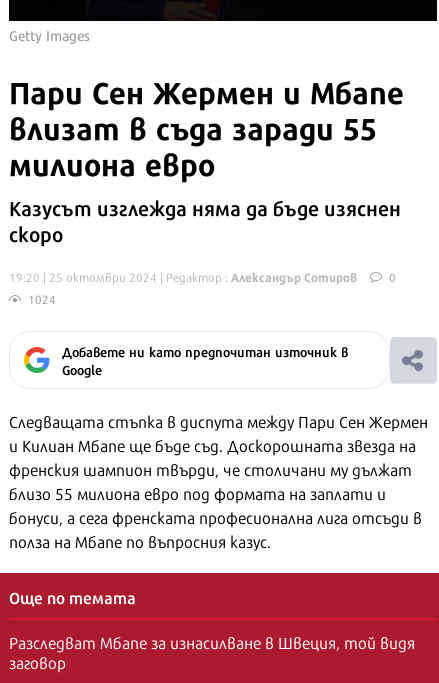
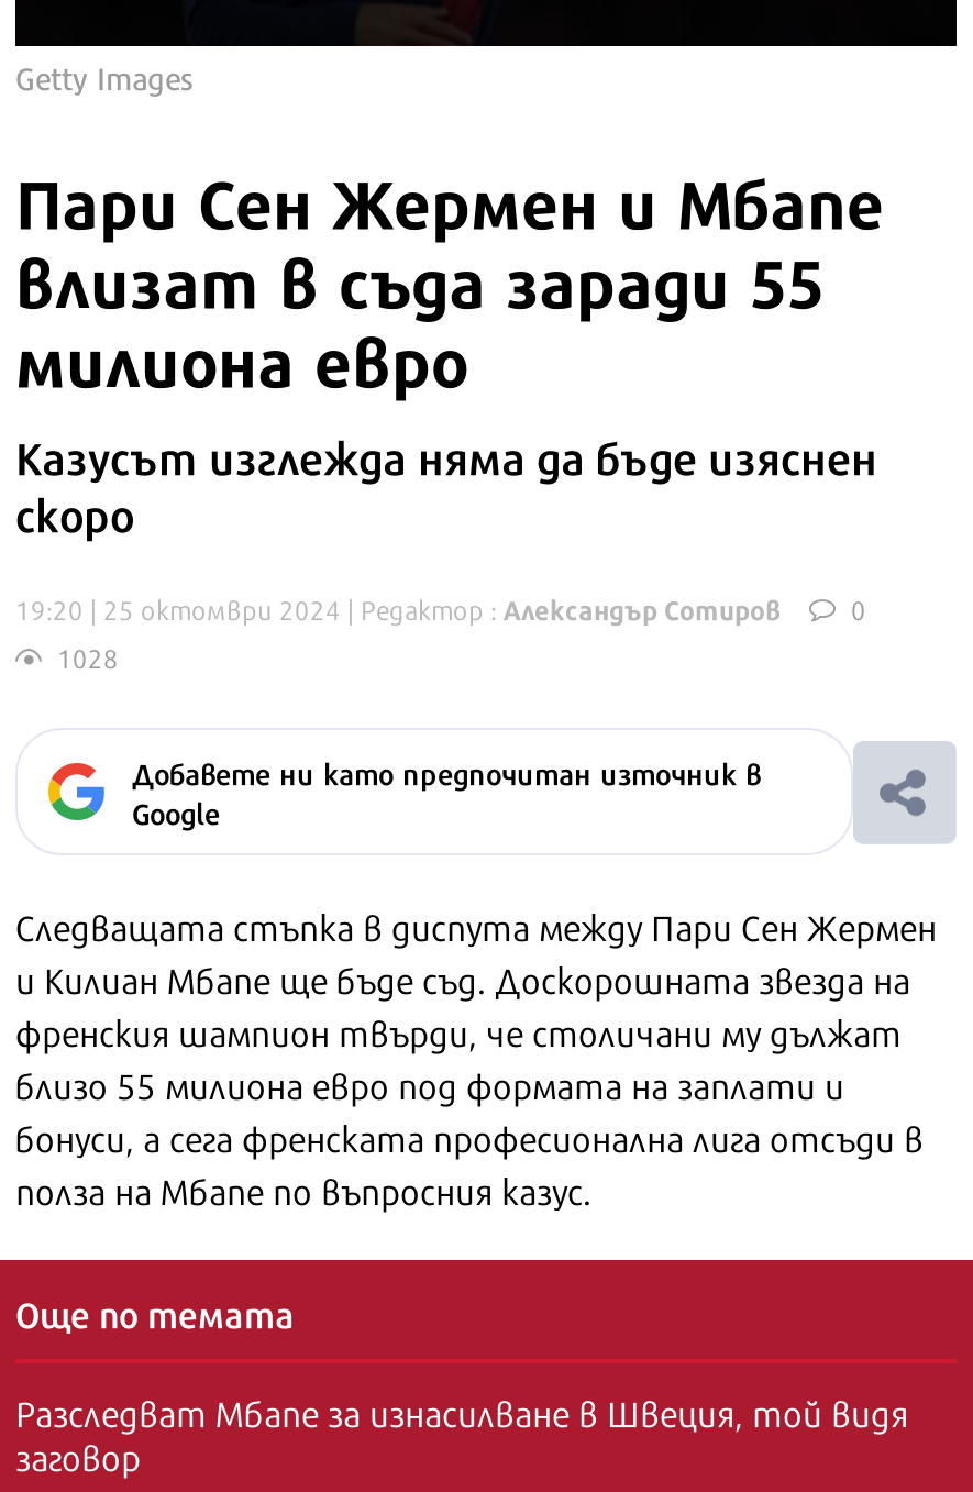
- 1024
+ 1028
